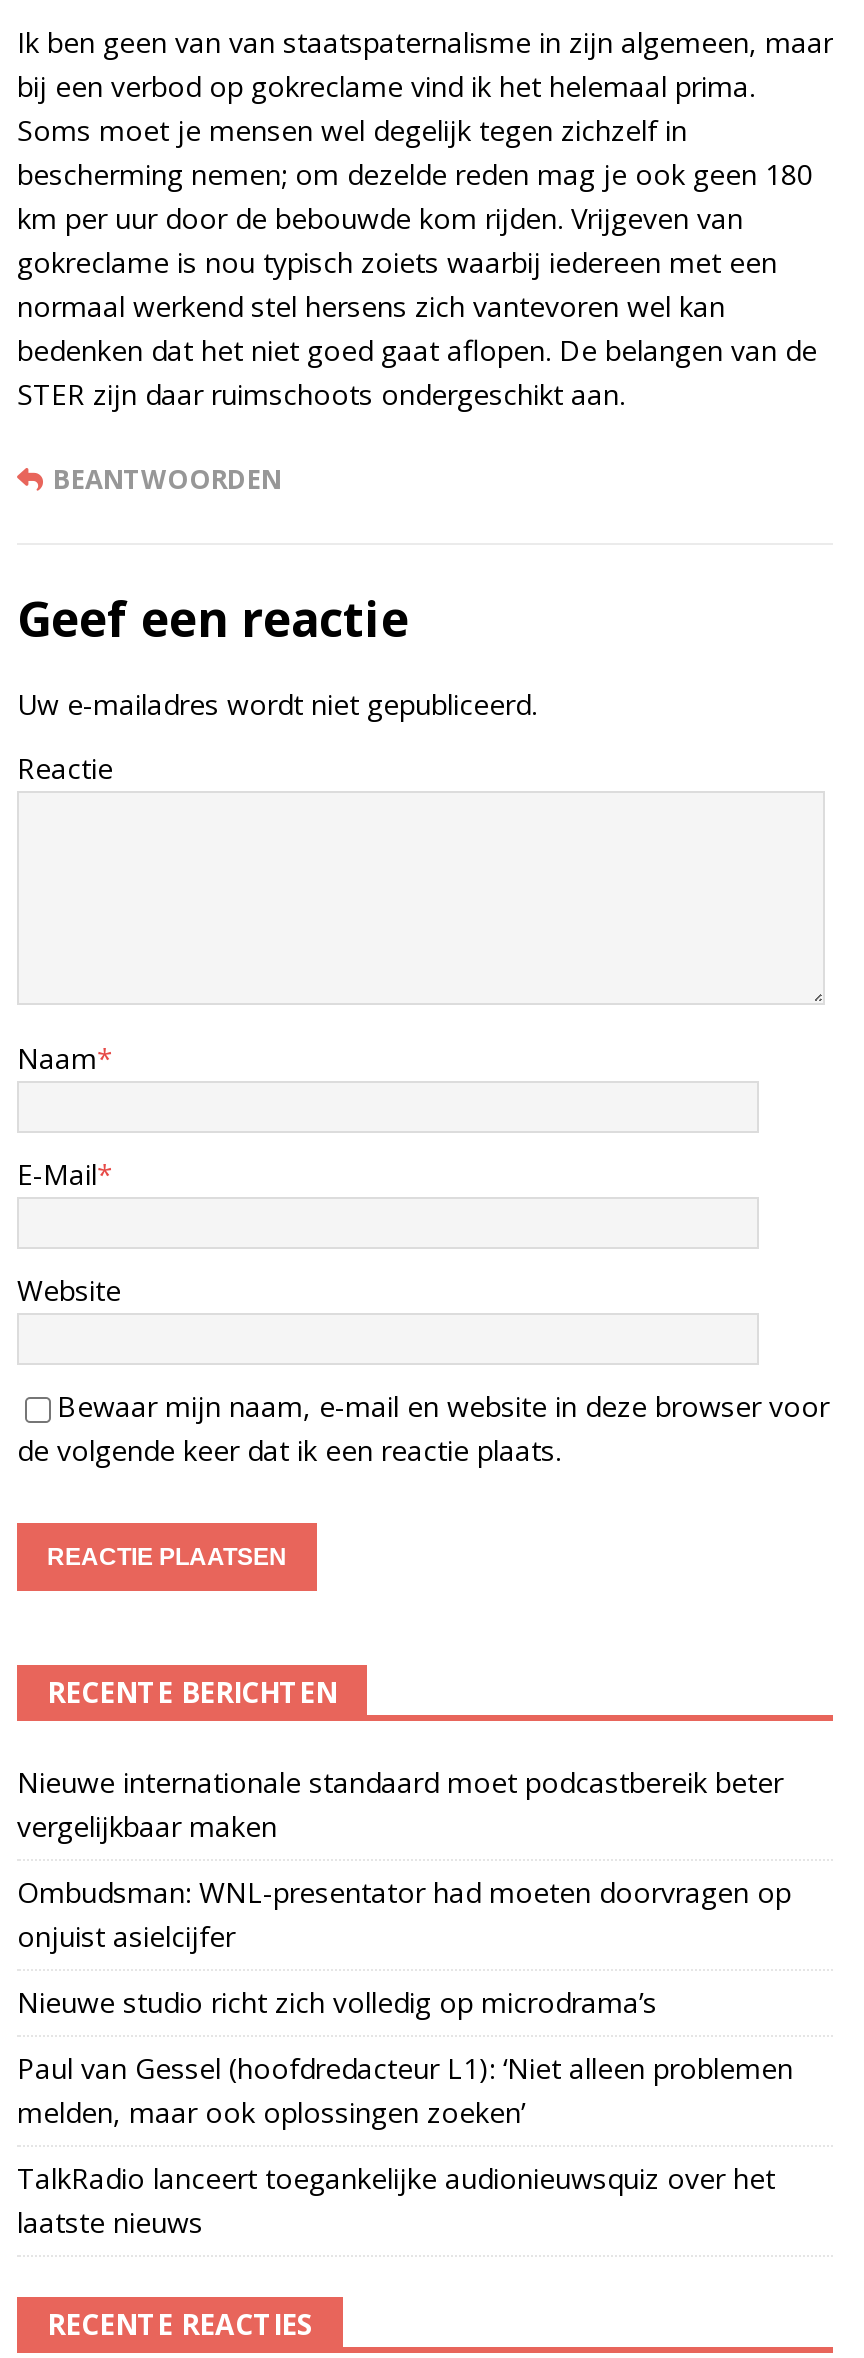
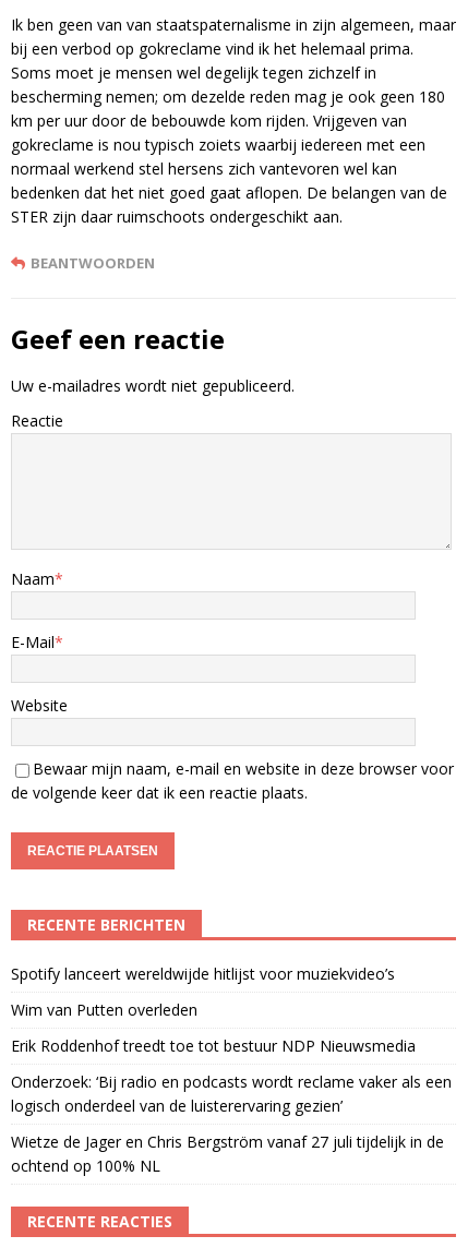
- Nieuwe internationale standaard moet podcastbereik beter
- vergelijkbaar maken
+ Spotify lanceert wereldwijde hitlijst voor muziekvideo’s

- Ombudsman: WNL-presentator had moeten doorvragen op
- onjuist asielcijfer
+ Wim van Putten overleden

- Nieuwe studio richt zich volledig op microdrama’s
+ Erik Roddenhof treedt toe tot bestuur NDP Nieuwsmedia

- Paul van Gessel (hoofdredacteur L1): ‘Niet alleen problemen
- melden, maar ook oplossingen zoeken’
+ Onderzoek: ‘Bij radio en podcasts wordt reclame vaker als een
+ logisch onderdeel van de luisterervaring gezien’

- TalkRadio lanceert toegankelijke audionieuwsquiz over het
- laatste nieuws
+ Wietze de Jager en Chris Bergström vanaf 27 juli tijdelijk in de
+ ochtend op 100% NL
